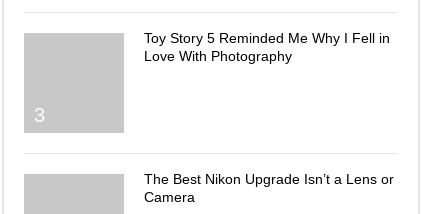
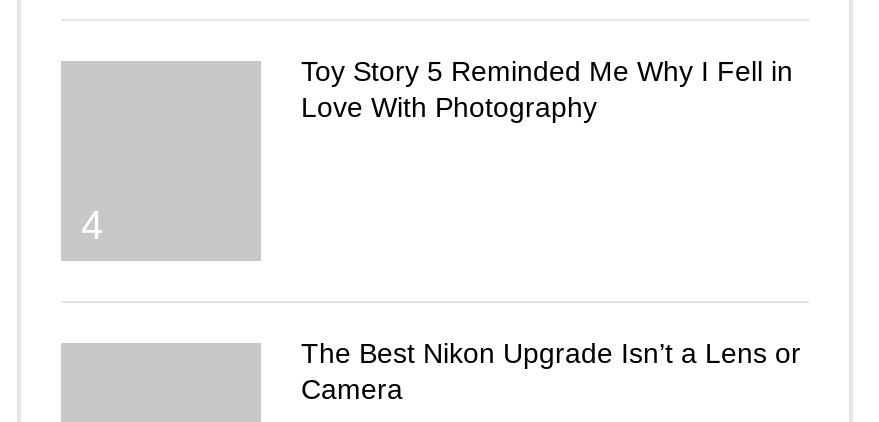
- 3
+ 4
